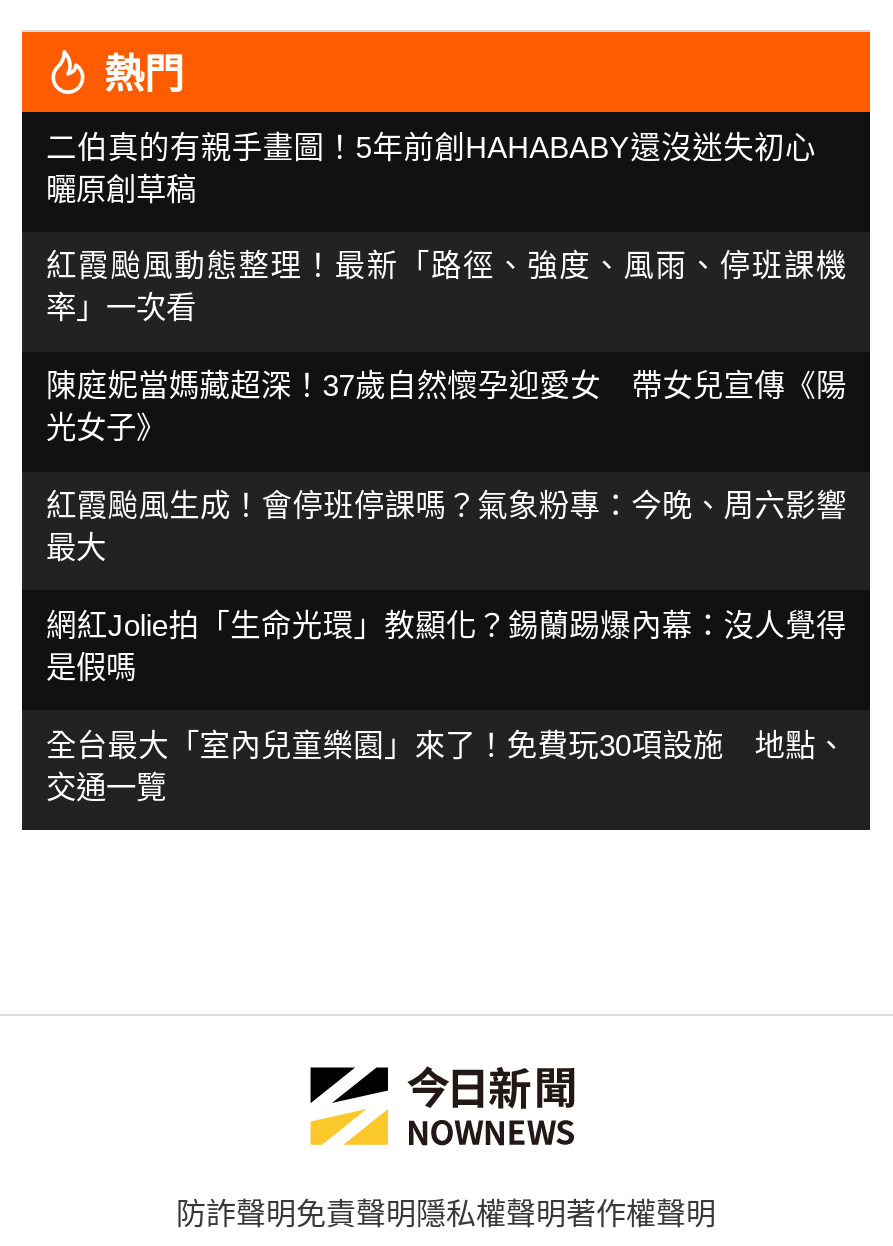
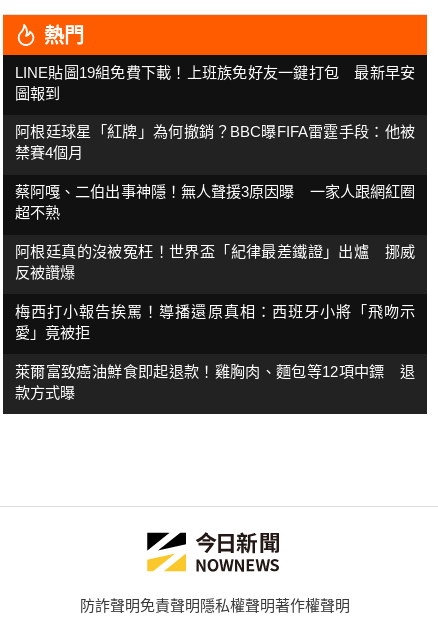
- 二伯真的有親手畫圖！5年前創HAHABABY還沒迷失初心
- 曬原創草稿
+ LINE貼圖19組免費下載！上班族免好友一鍵打包 最新早安
+ 圖報到

- 紅霞颱風動態整理！最新「路徑、強度、風雨、停班課機
- 率」一次看
+ 阿根廷球星「紅牌」為何撤銷？BBC曝FIFA雷霆手段：他被
+ 禁賽4個月

- 陳庭妮當媽藏超深！37歲自然懷孕迎愛女 帶女兒宣傳《陽
- 光女子》
+ 蔡阿嘎、二伯出事神隱！無人聲援3原因曝 一家人跟網紅圈
+ 超不熟

- 紅霞颱風生成！會停班停課嗎？氣象粉專：今晚、周六影響
- 最大
+ 阿根廷真的沒被冤枉！世界盃「紀律最差鐵證」出爐 挪威
+ 反被讚爆

- 網紅Jolie拍「生命光環」教顯化？錫蘭踢爆內幕：沒人覺得
- 是假嗎
+ 梅西打小報告挨罵！導播還原真相：西班牙小將「飛吻示
+ 愛」竟被拒

- 全台最大「室內兒童樂園」來了！免費玩30項設施 地點、
- 交通一覽
+ 萊爾富致癌油鮮食即起退款！雞胸肉、麵包等12項中鏢 退
+ 款方式曝
